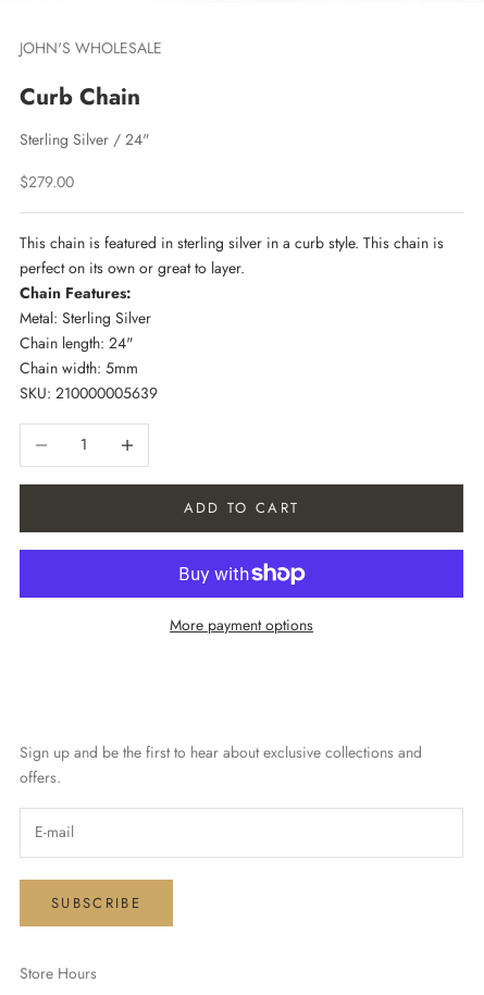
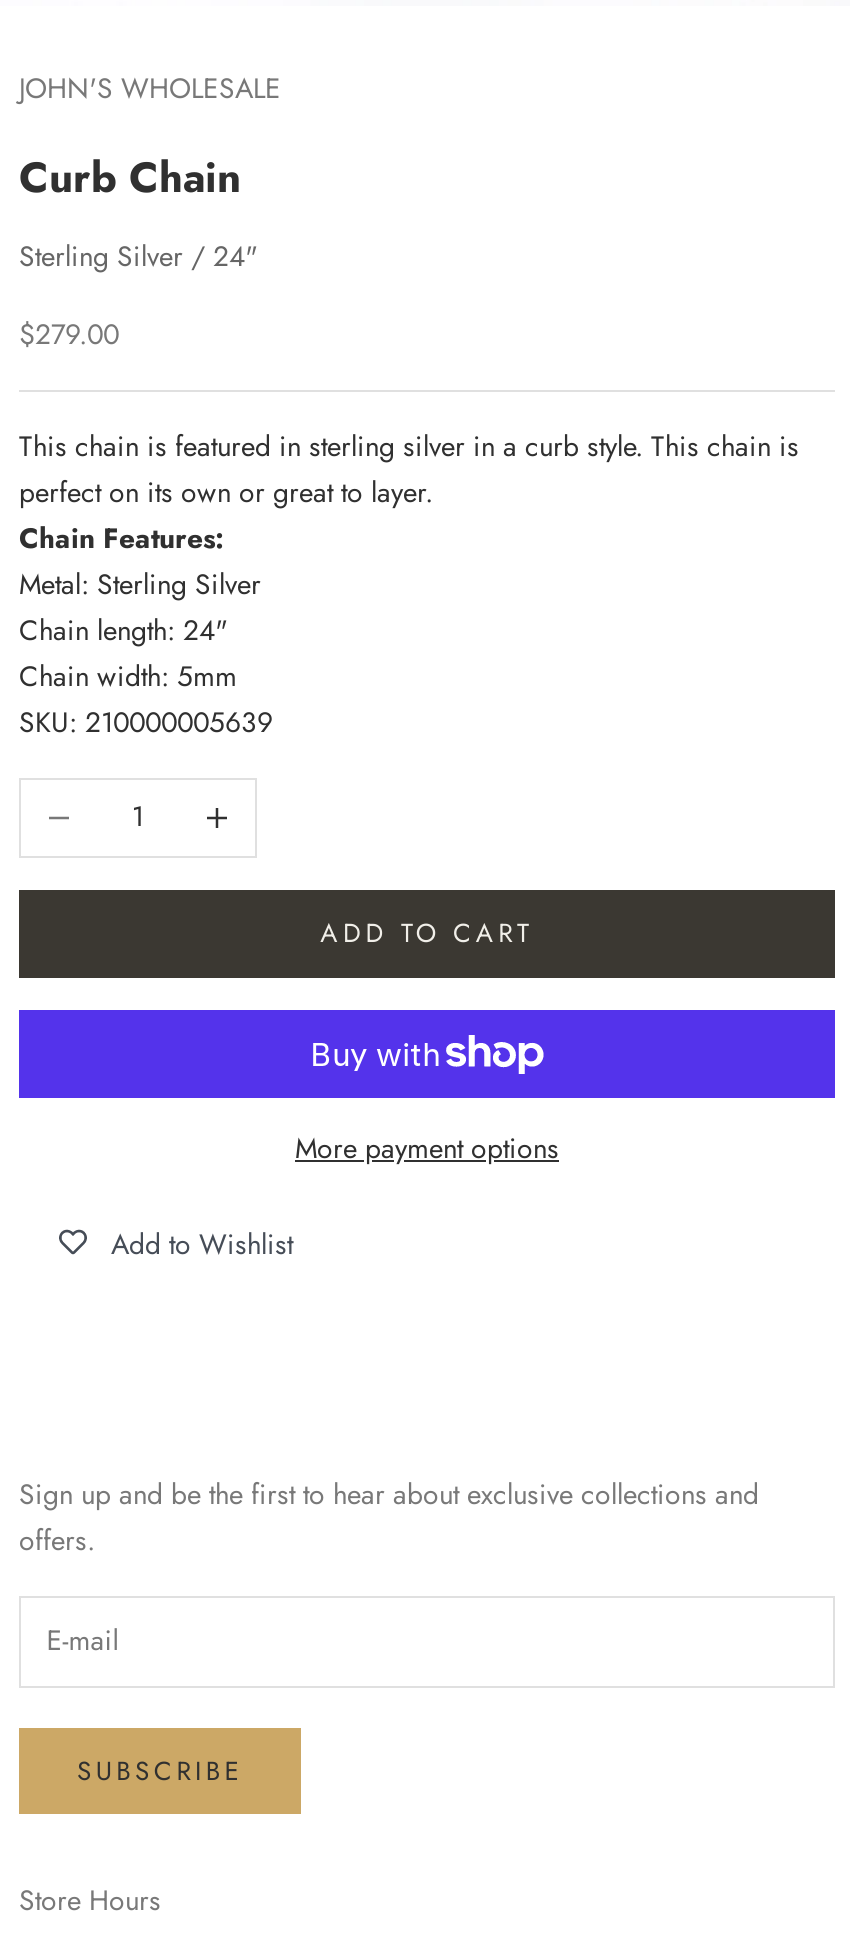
+ Add to Wishlist
